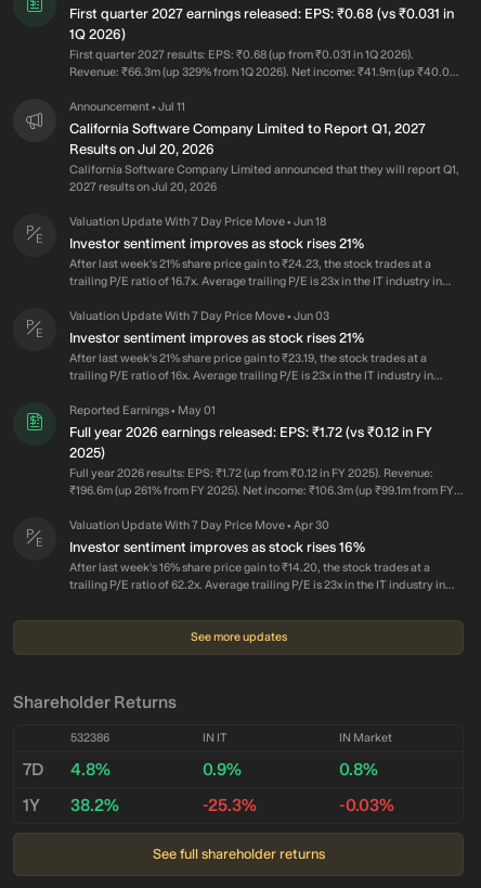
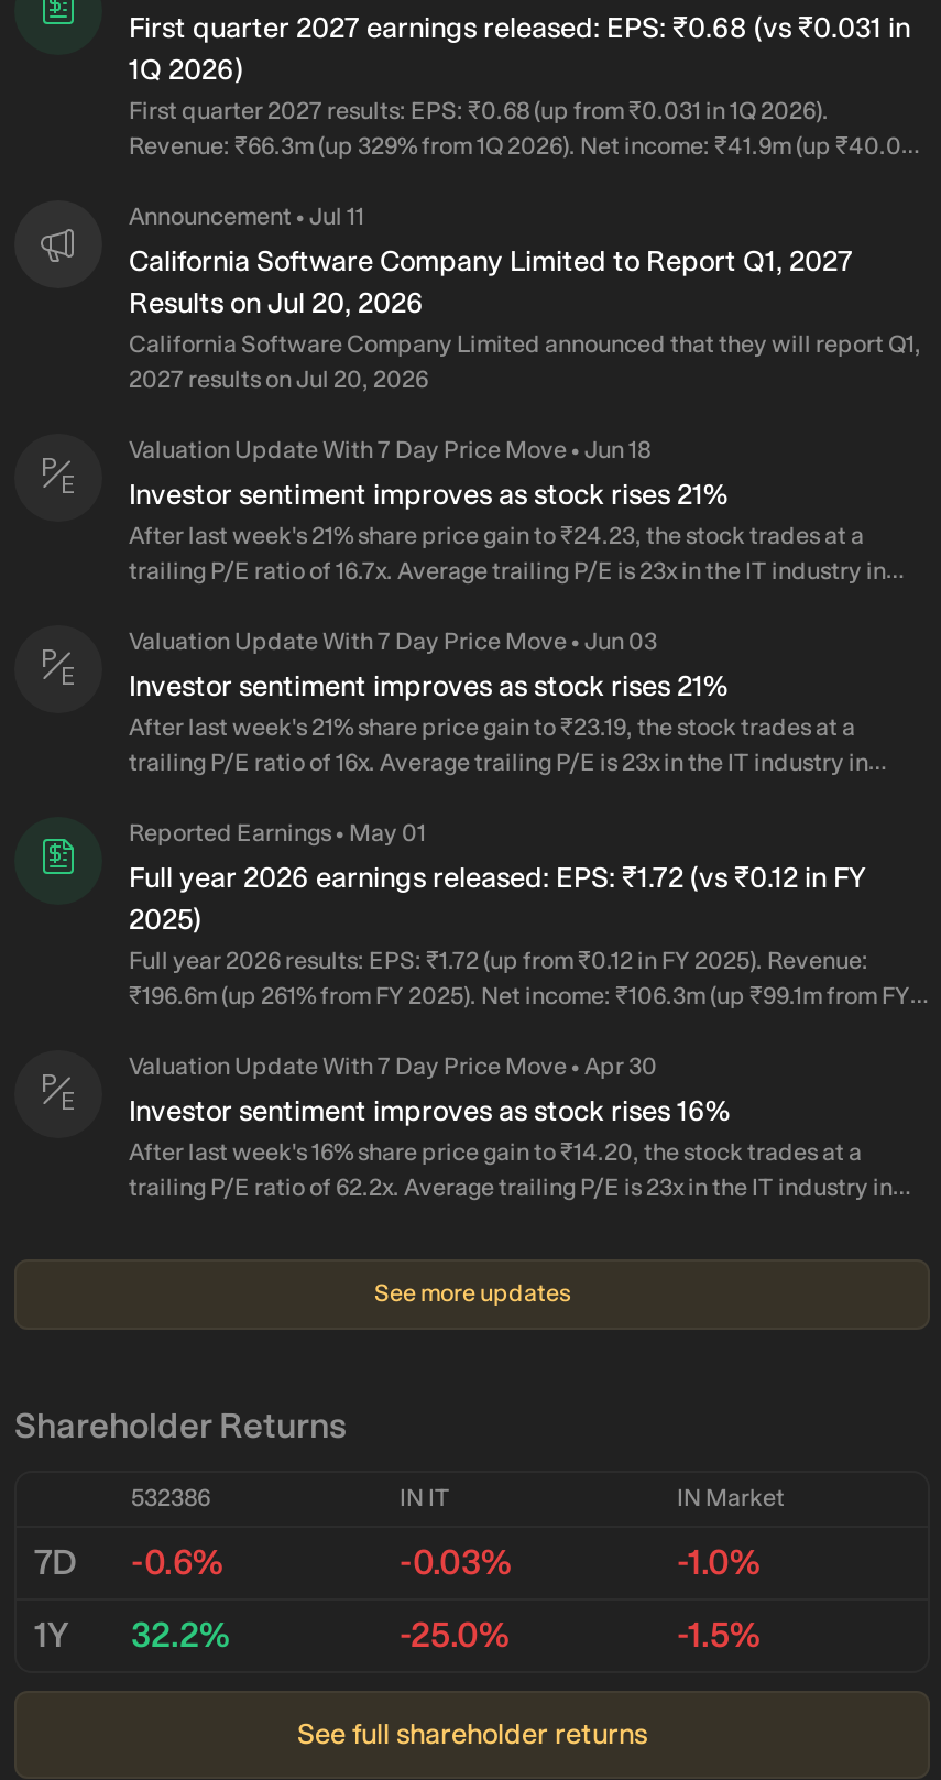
- 7D 4.8%
+ 7D -0.6%

- 0.9%
+ -0.03%

- 0.8%
+ -1.0%

- 1Y 38.2%
+ 1Y 32.2%

- -25.3%
+ -25.0%

- -0.03%
+ -1.5%
